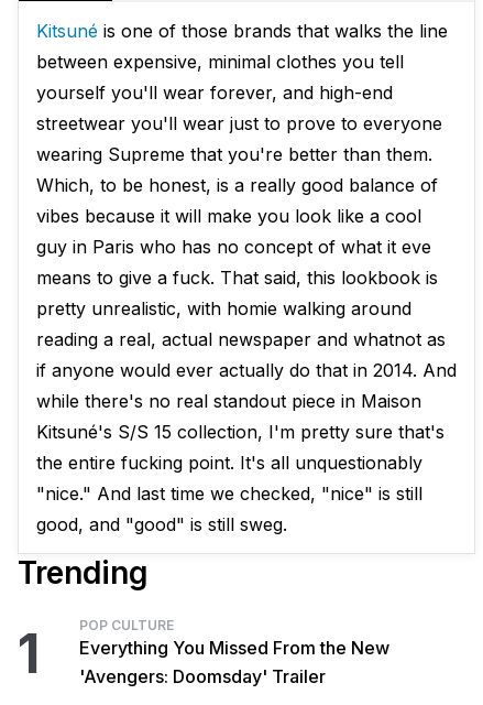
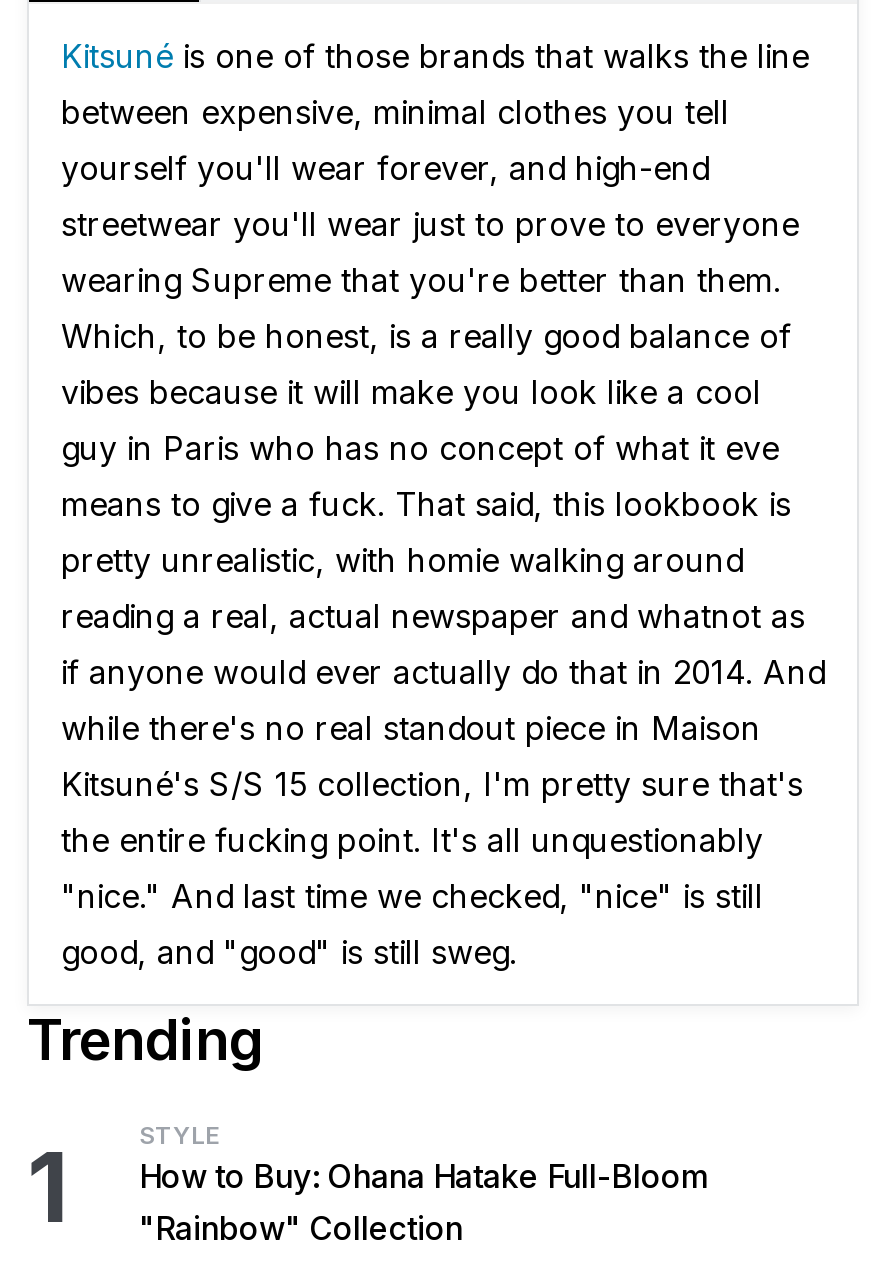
- POP CULTURE
- Everything You Missed From the New
- 'Avengers: Doomsday' Trailer
+ STYLE
+ How to Buy: Ohana Hatake Full-Bloom
+ "Rainbow" Collection
